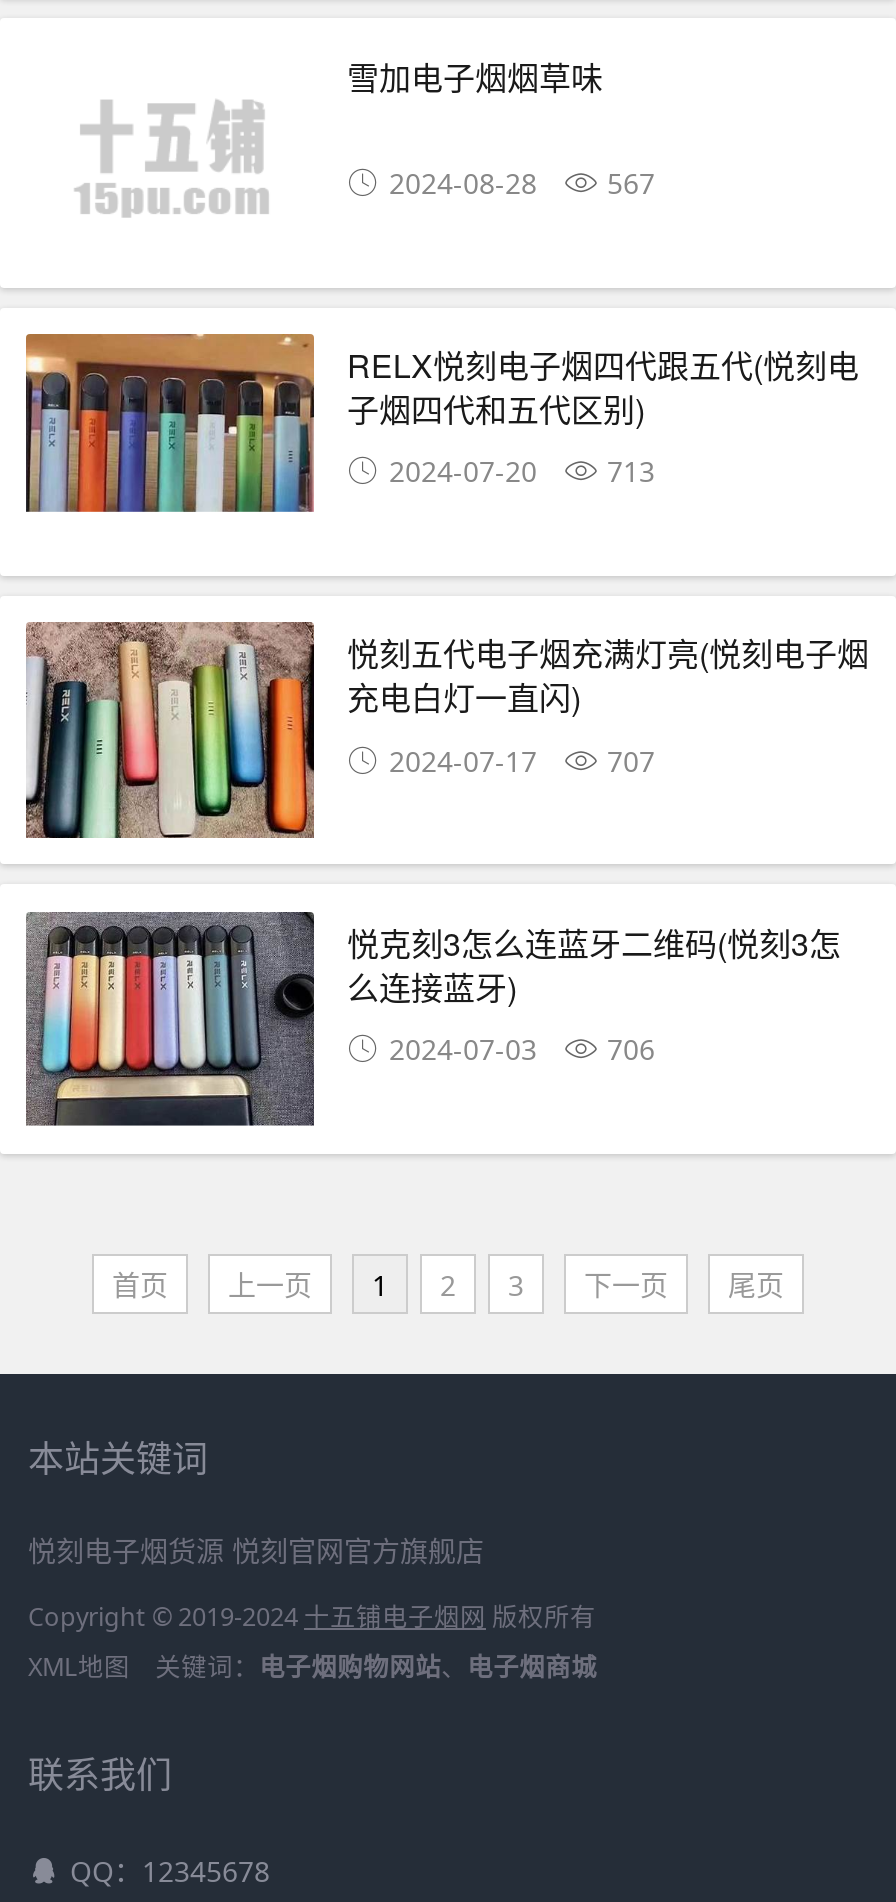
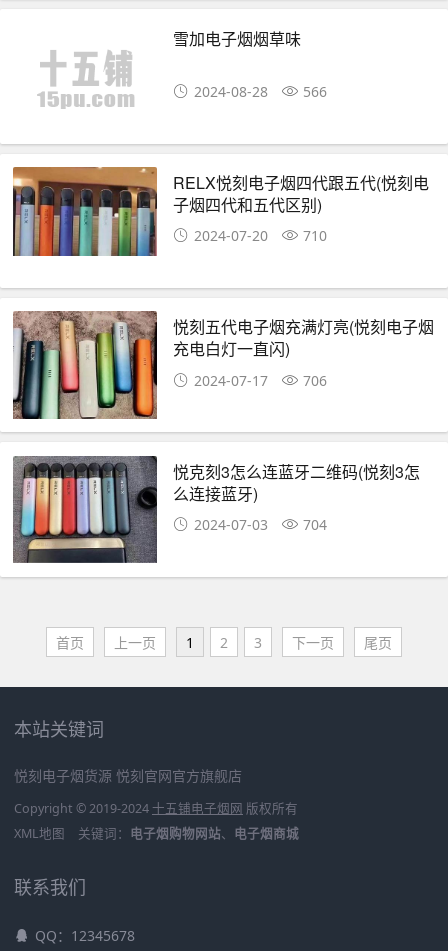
- 2024-08-28 567
+ 2024-08-28 566

- 2024-07-20 713
+ 2024-07-20 710

- 2024-07-17 707
+ 2024-07-17 706

- 2024-07-03 706
+ 2024-07-03 704
